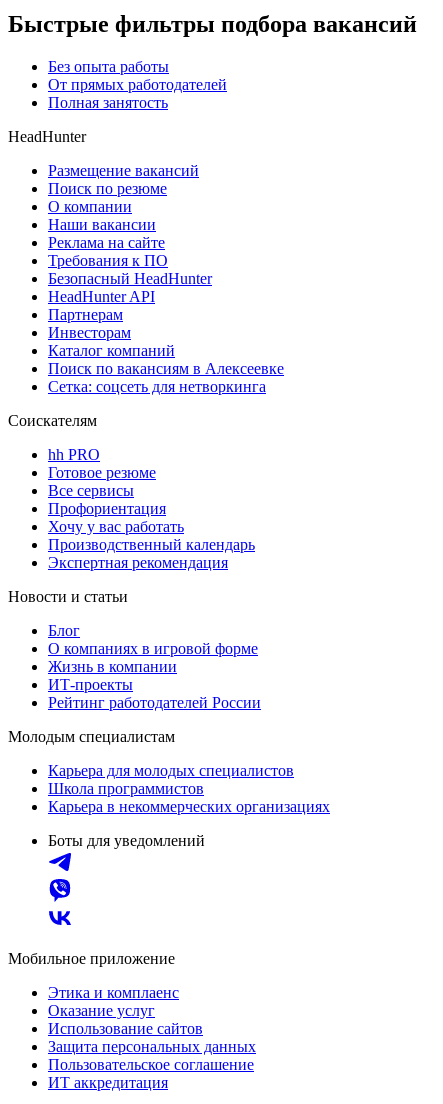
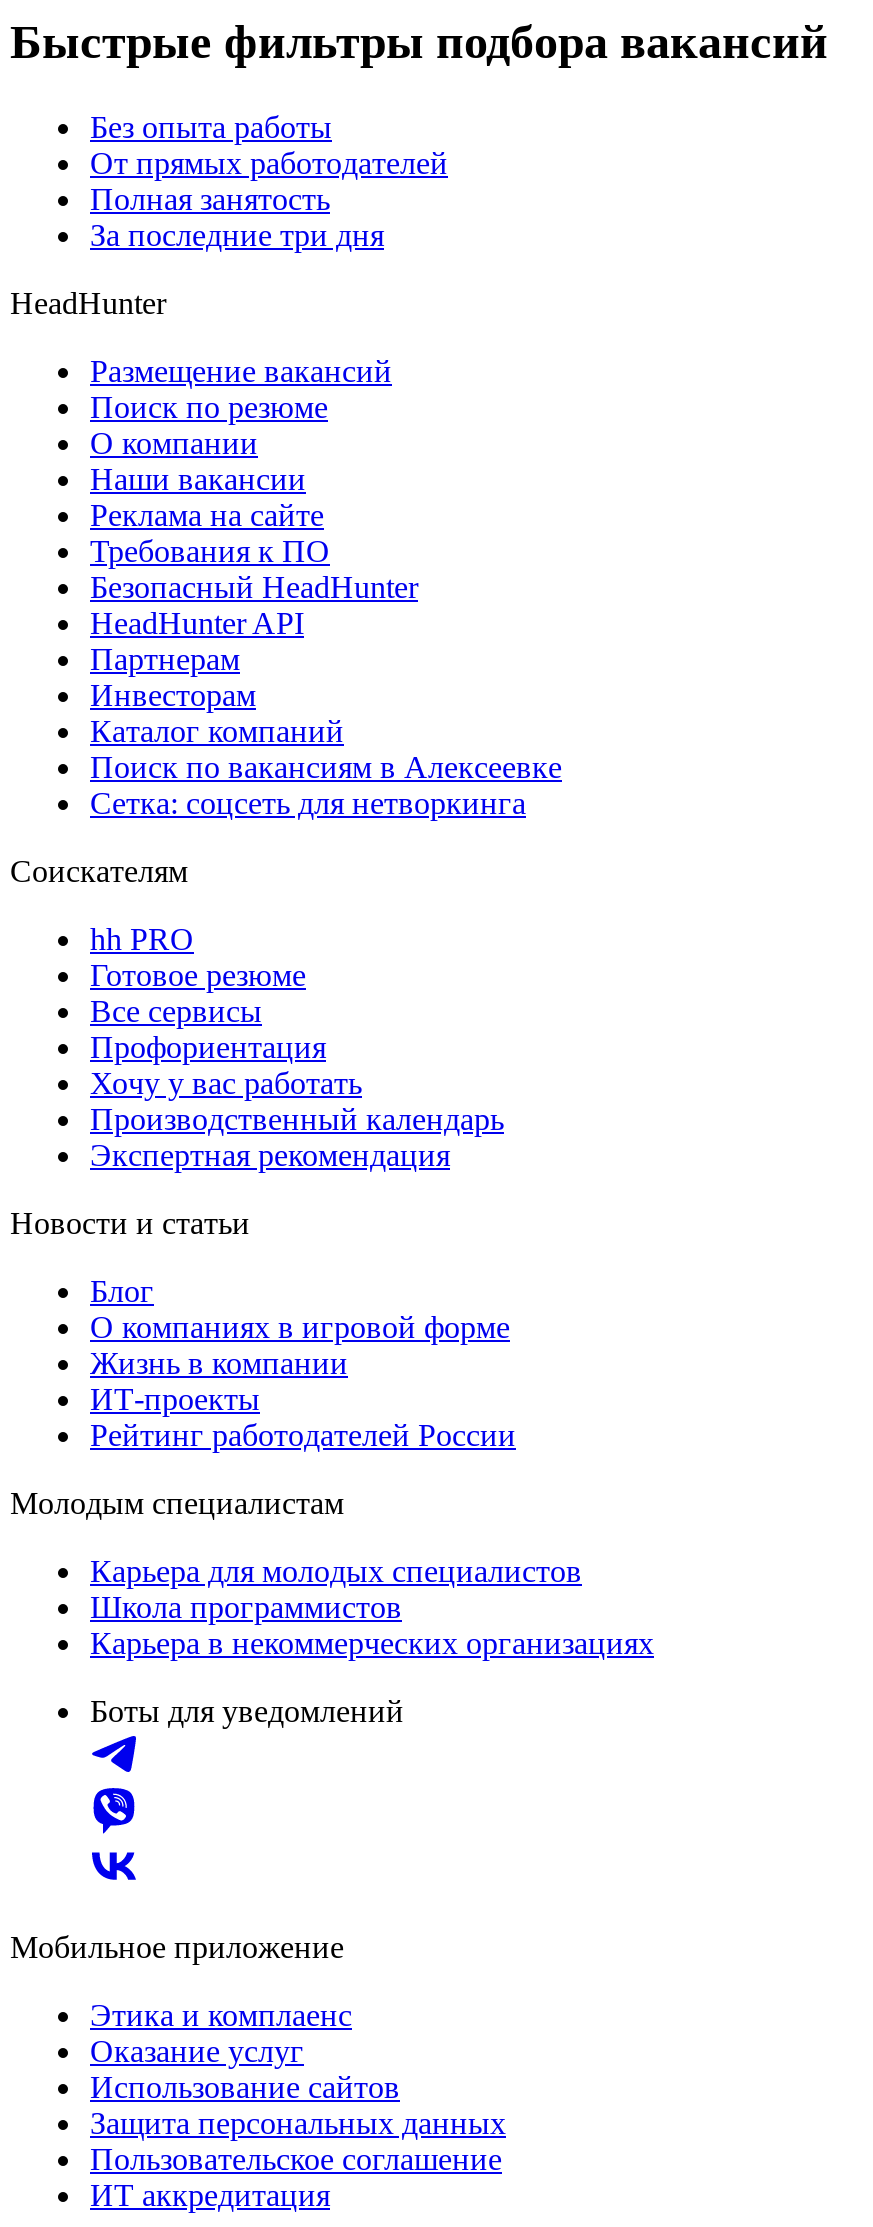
+ За последние три дня
